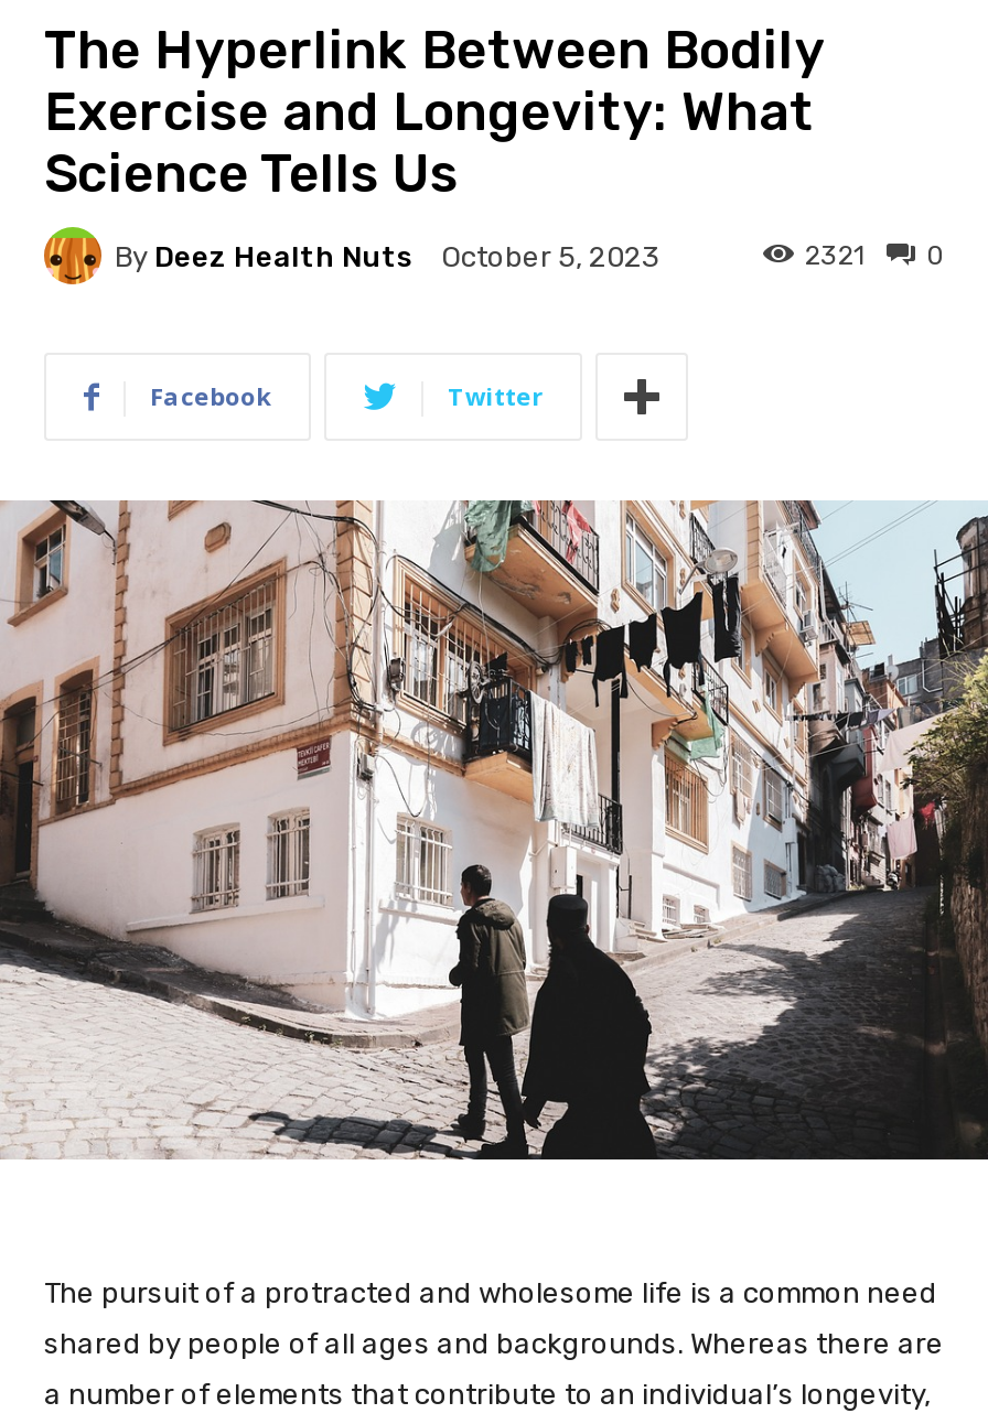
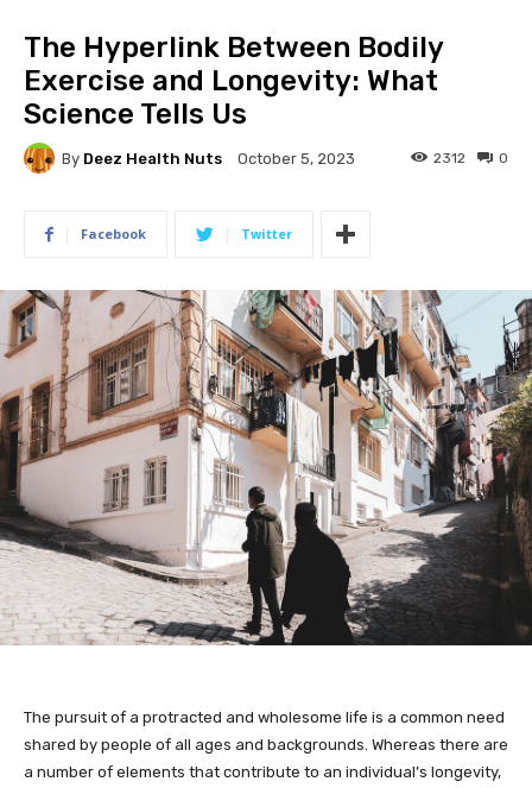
- 2321 0
+ 2312 0
